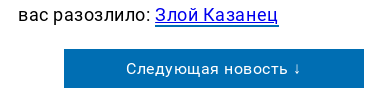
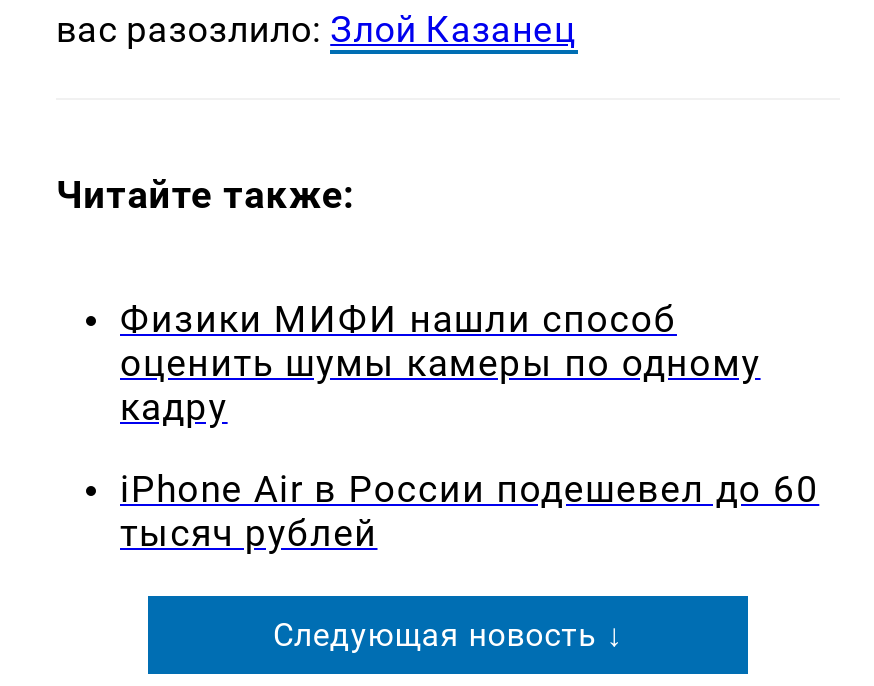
+ Читайте также:
+ Физики МИФИ нашли способ
+ оценить шумы камеры по одному
+ кадру
+ iPhone Air в России подешевел до 60
+ тысяч рублей
